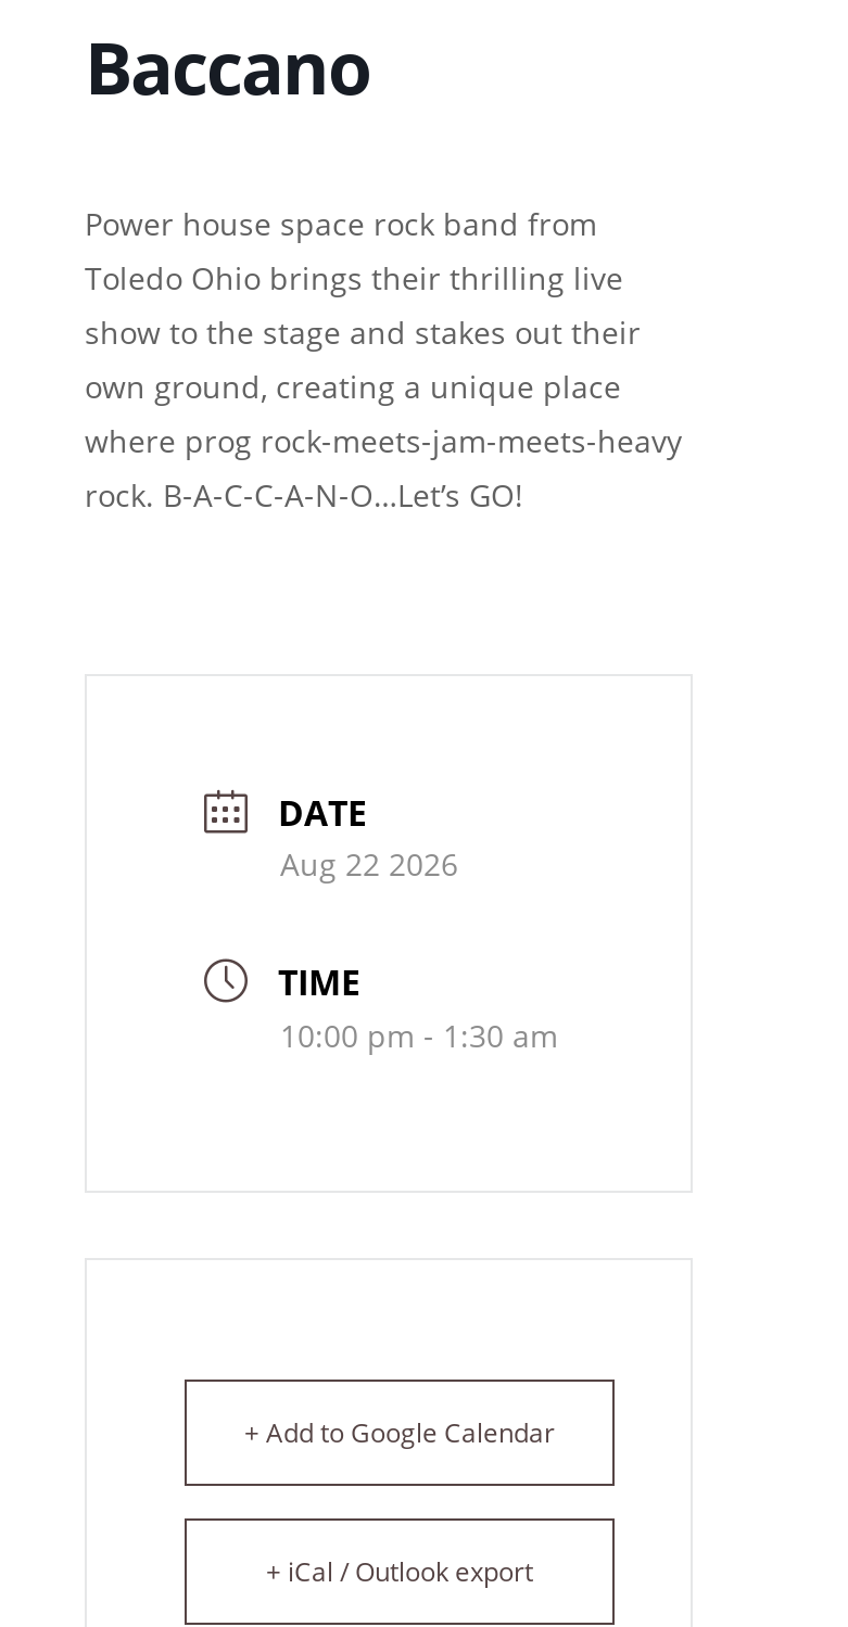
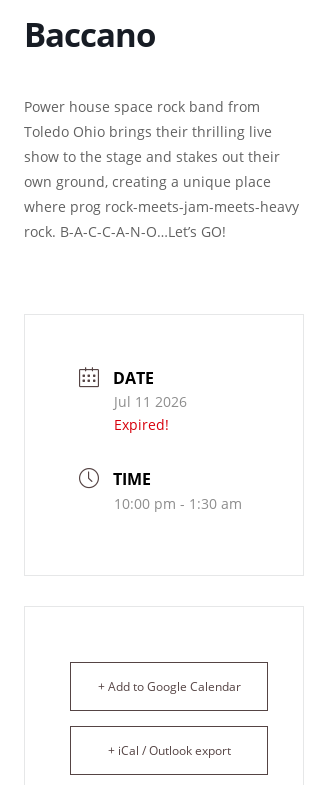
- Aug 22 2026
+ Jul 11 2026
+ Expired!
